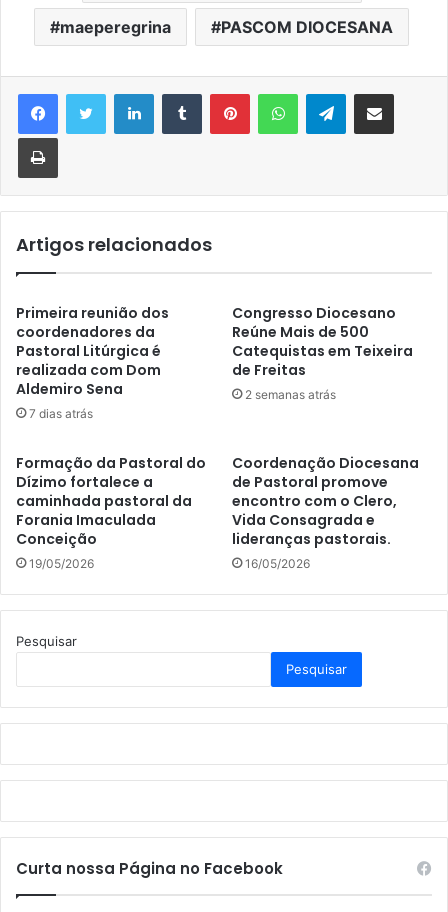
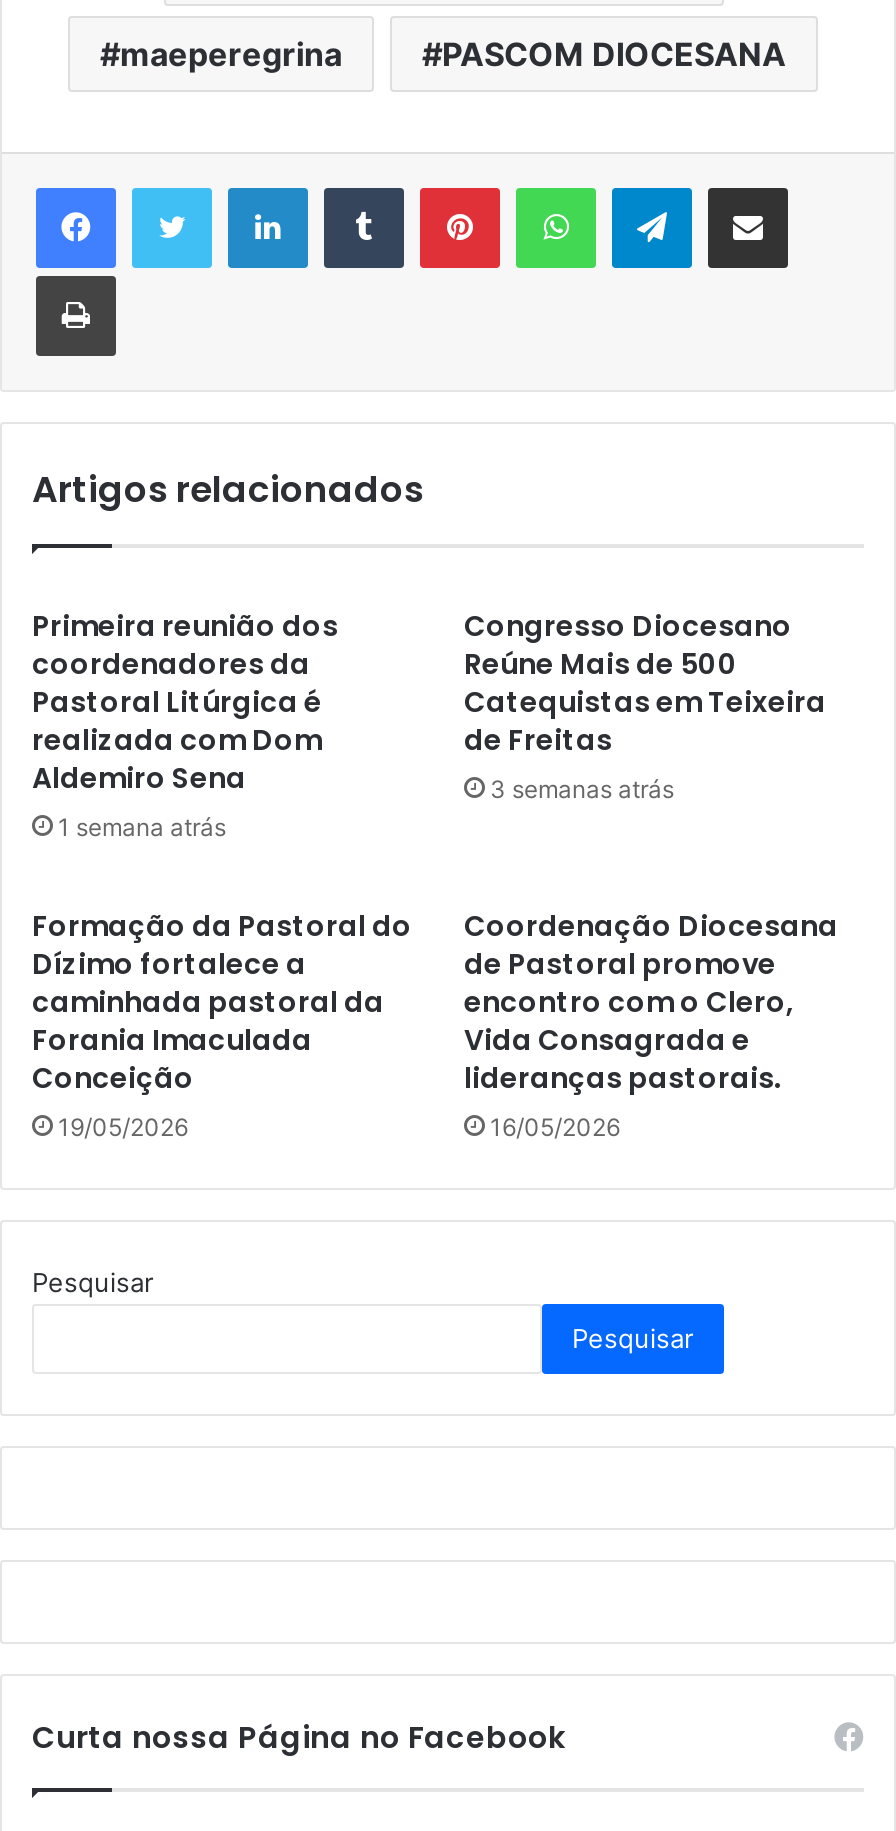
- 2 semanas atrás
+ 3 semanas atrás

- 7 dias atrás
+ 1 semana atrás
